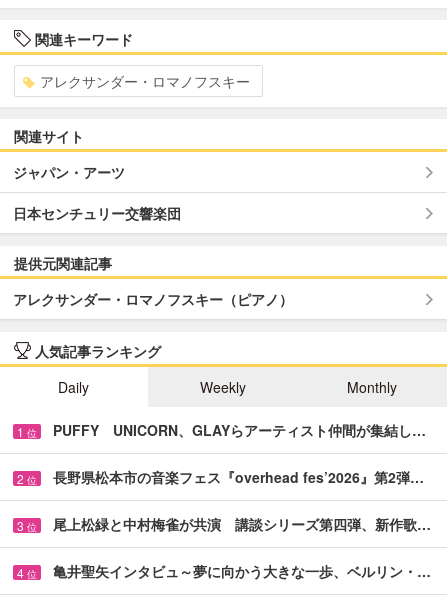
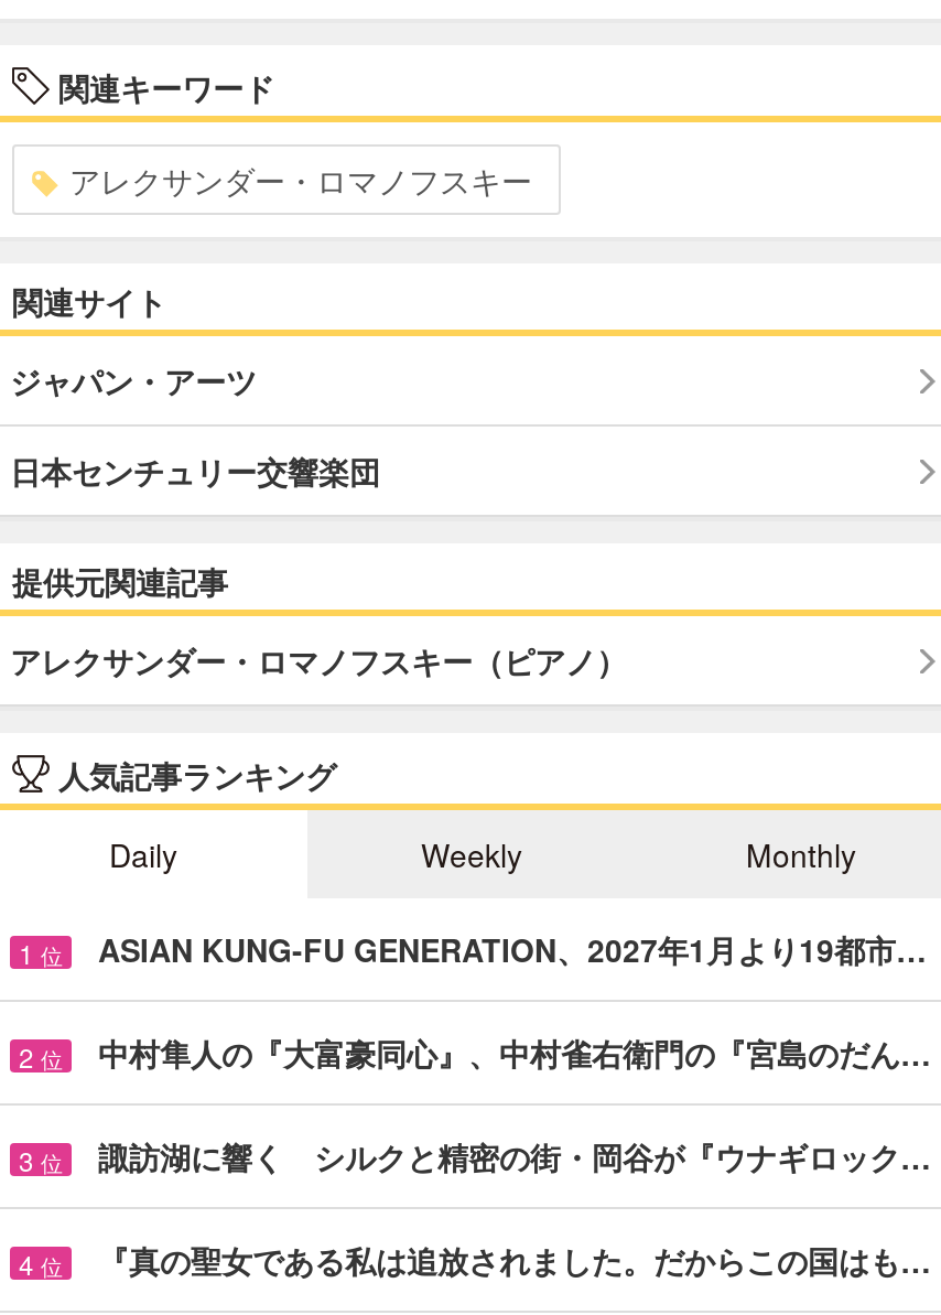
- PUFFY UNICORN、GLAYらアーティスト仲間が集結し…
+ ASIAN KUNG-FU GENERATION、2027年1月より19都市…

- 長野県松本市の音楽フェス『overhead fes’2026』第2弾…
+ 中村隼人の『大富豪同心』、中村雀右衛門の『宮島のだん…

- 尾上松緑と中村梅雀が共演 講談シリーズ第四弾、新作歌…
+ 諏訪湖に響く シルクと精密の街・岡谷が『ウナギロック…

- 亀井聖矢インタビュ～夢に向かう大きな一歩、ベルリン・…
+ 『真の聖女である私は追放されました。だからこの国はも…
